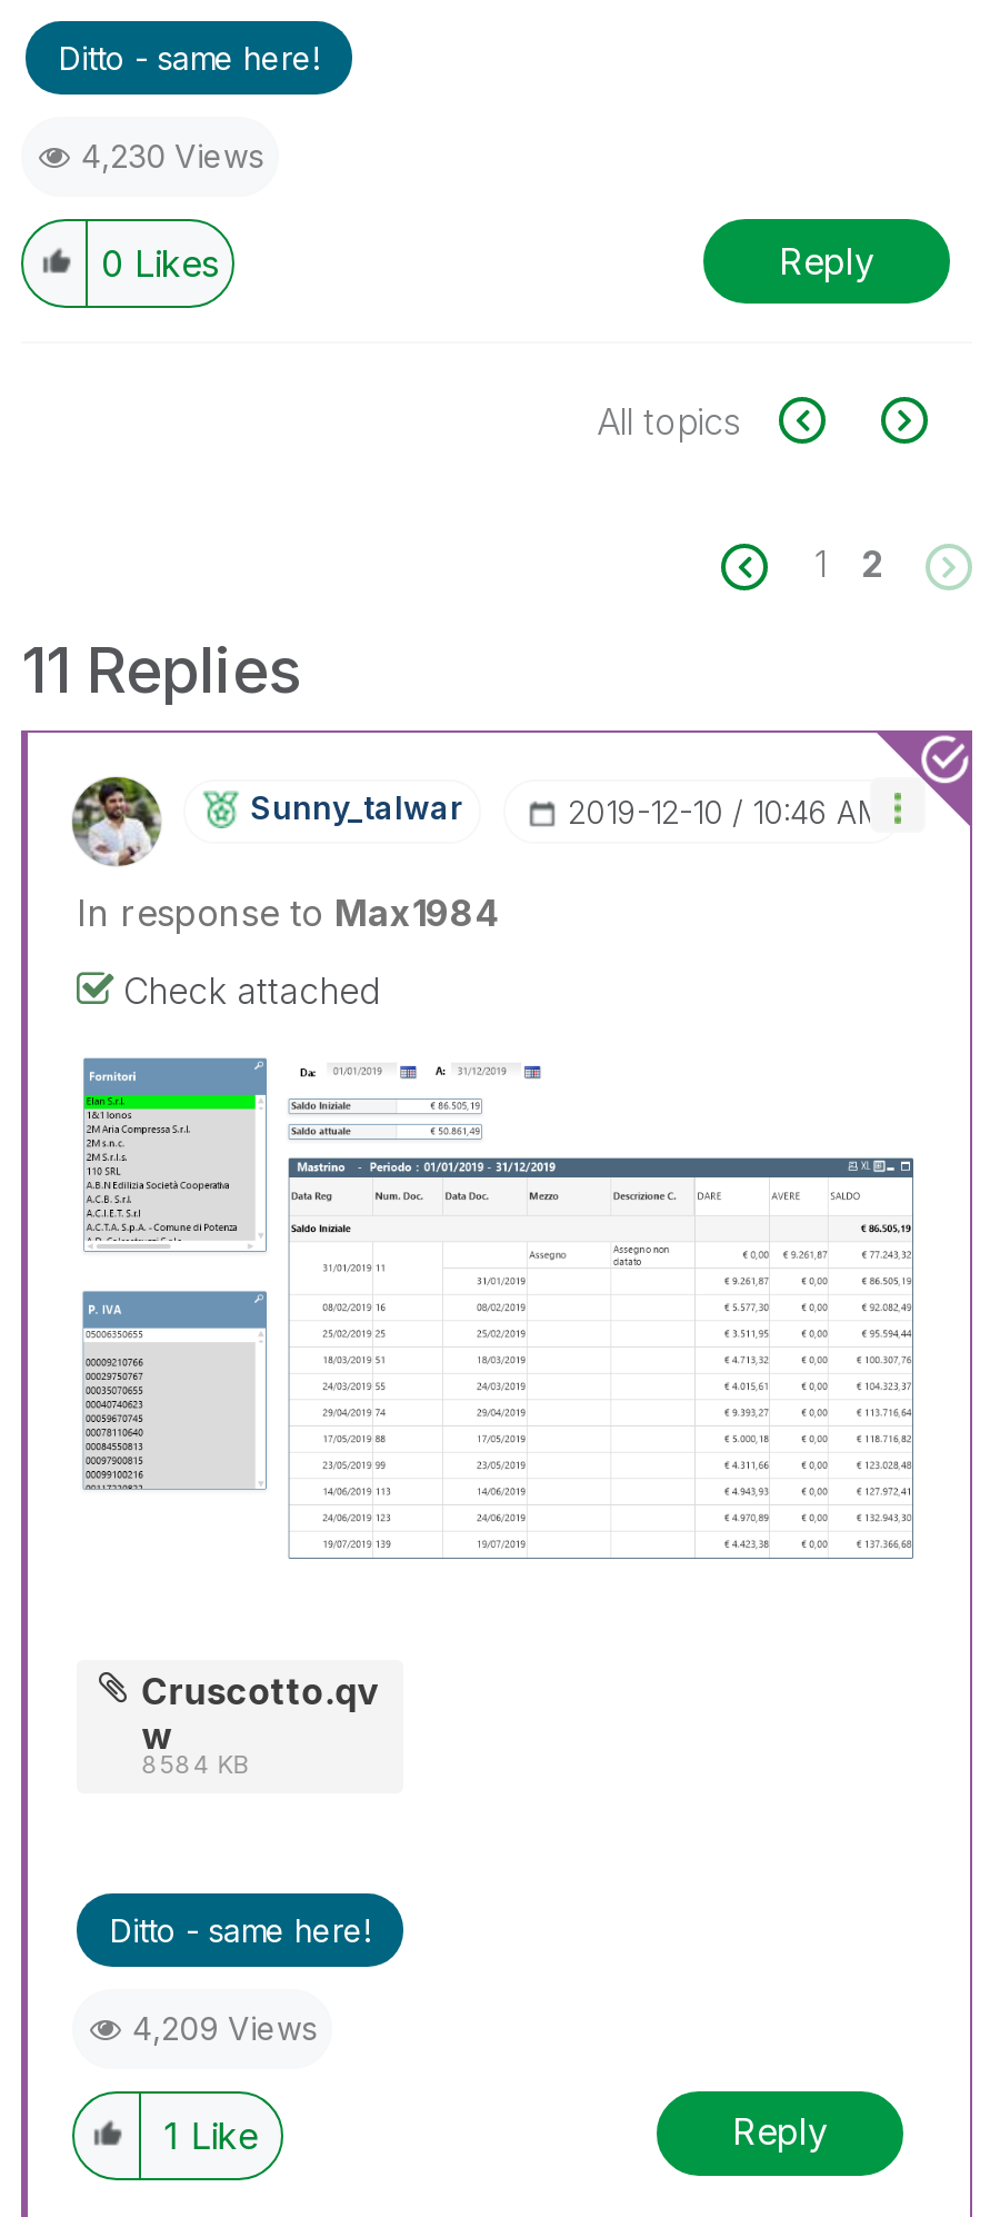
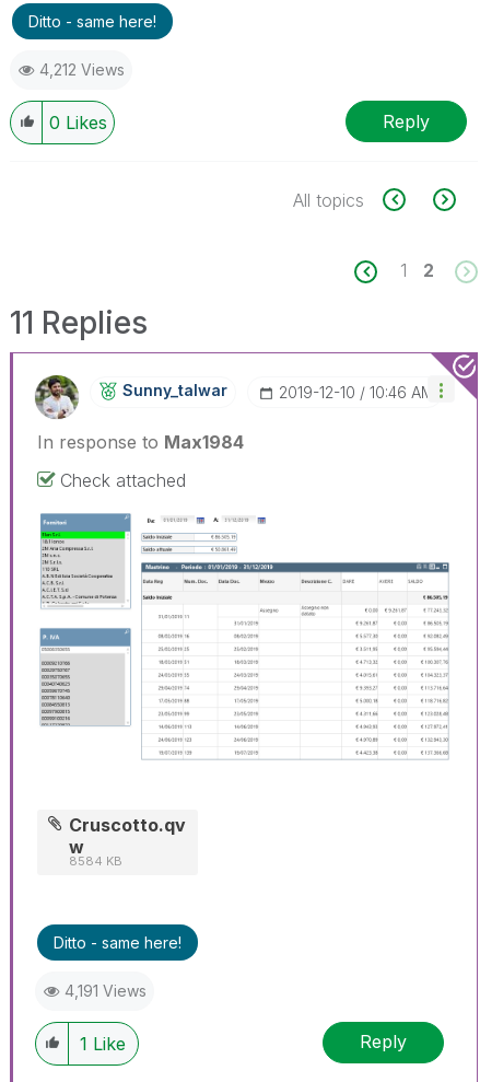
- 4,230 Views
+ 4,212 Views

- 4,209 Views
+ 4,191 Views
